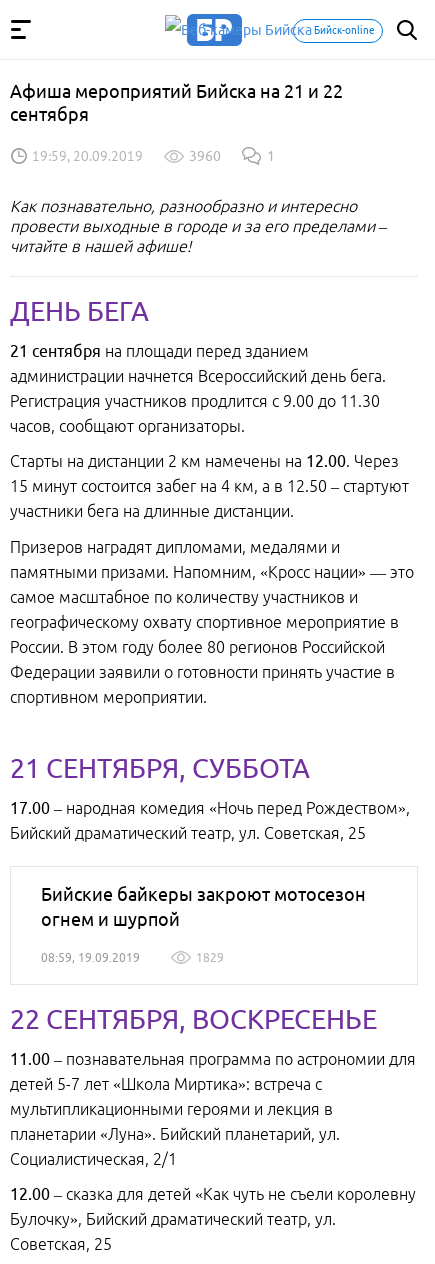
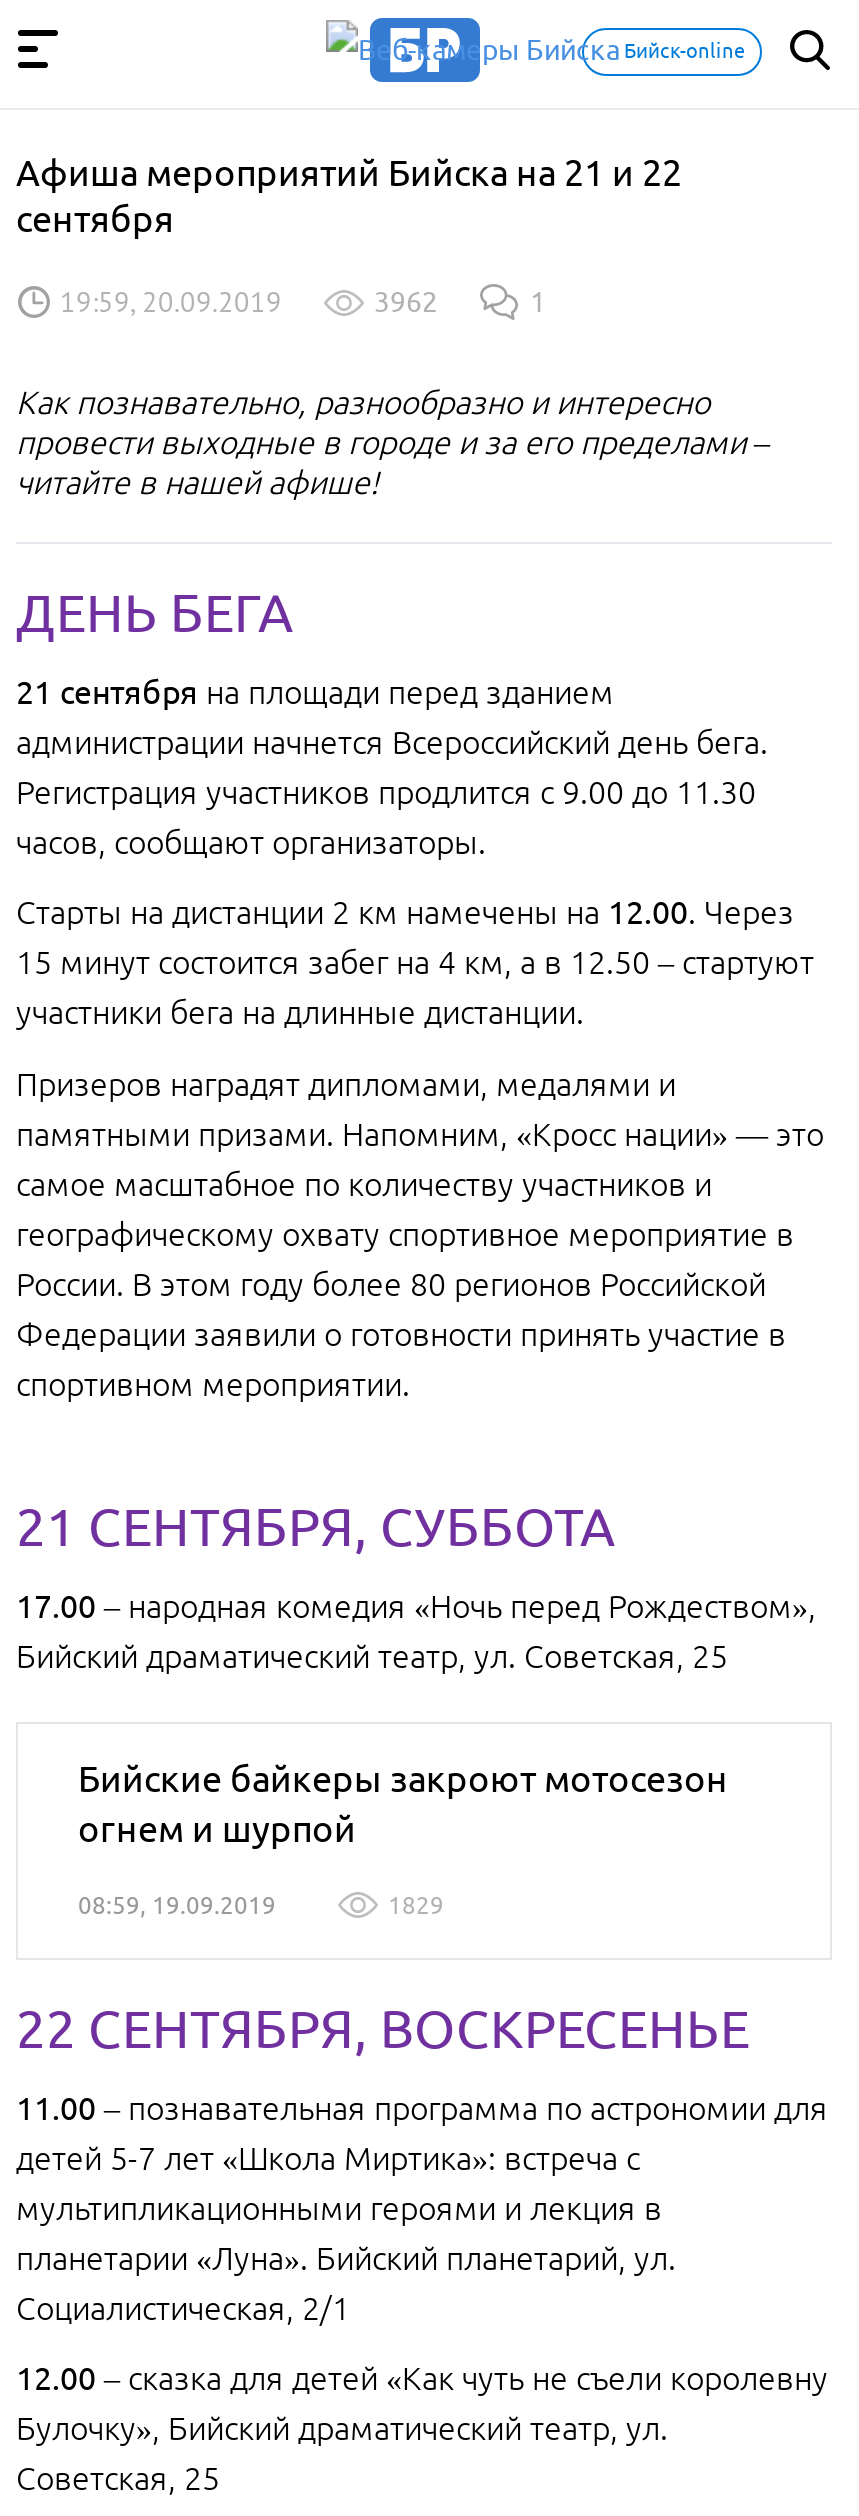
- 3960
+ 3962
